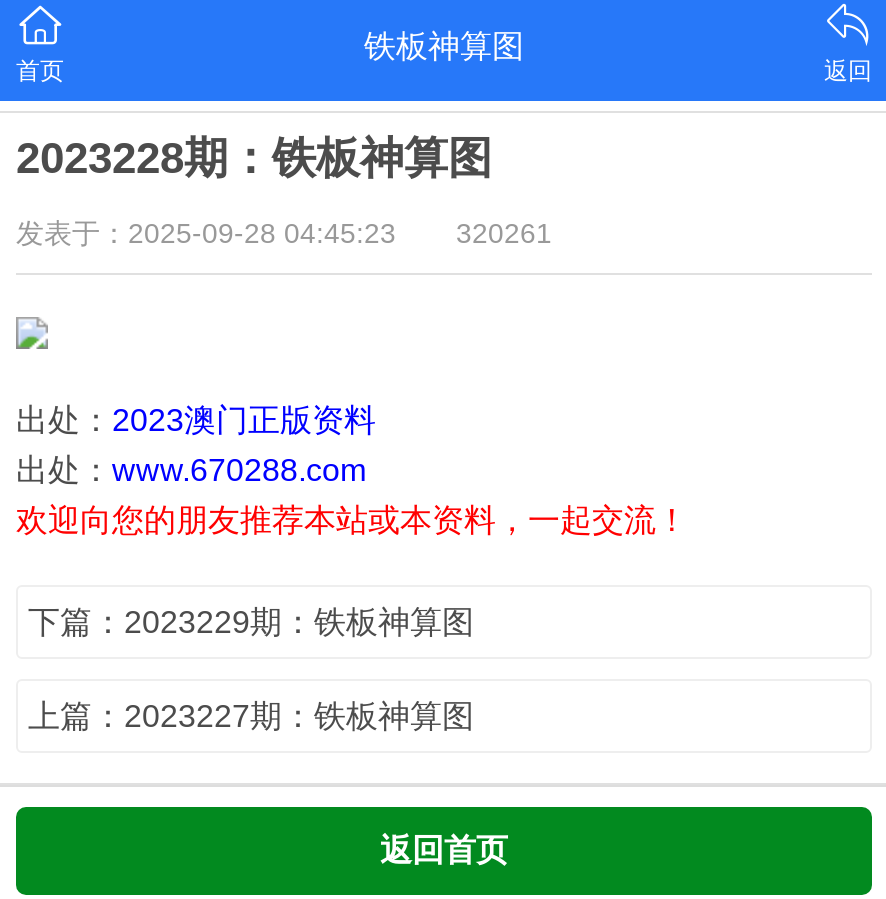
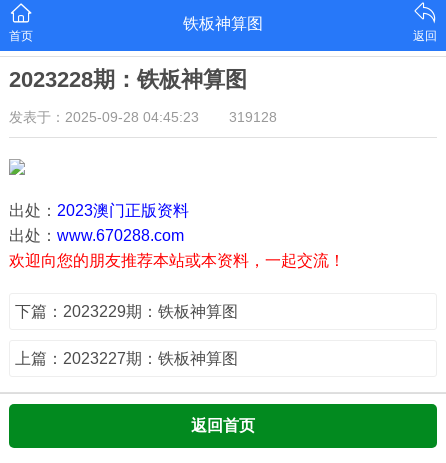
- 发表于：2025-09-28 04:45:23 320261
+ 发表于：2025-09-28 04:45:23 319128
